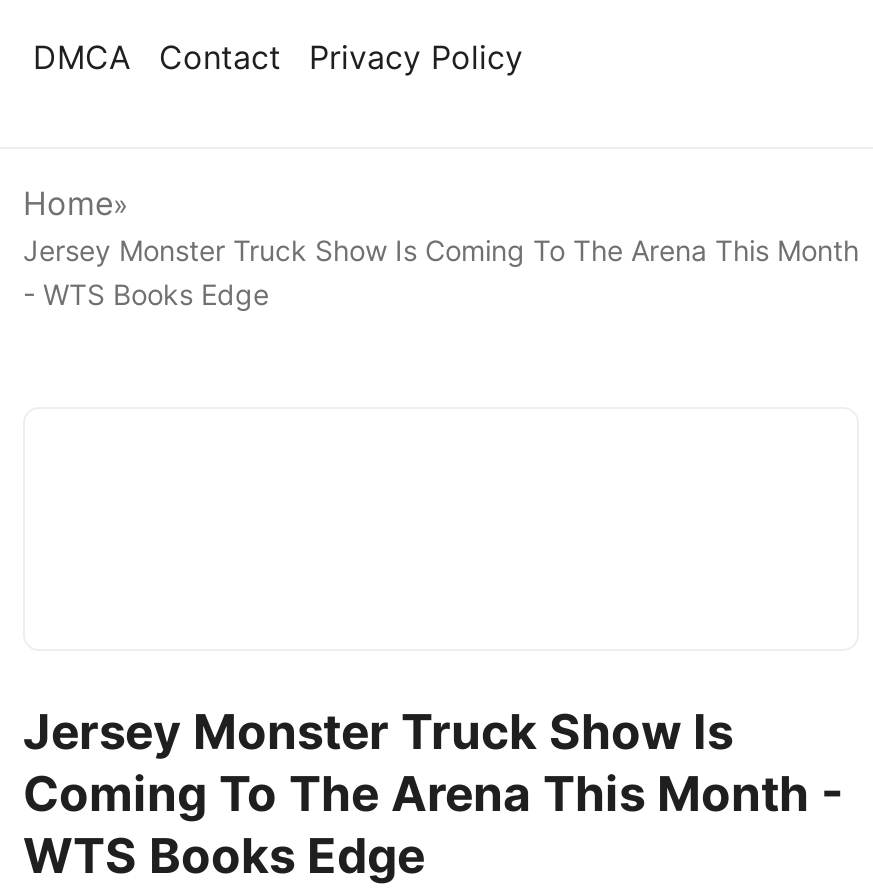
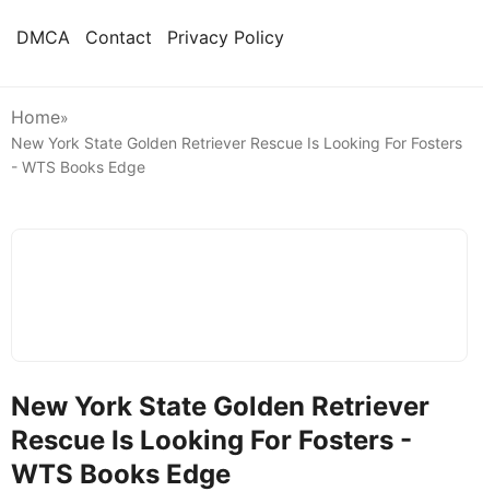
- Jersey Monster Truck Show Is Coming To The Arena This Month
+ New York State Golden Retriever Rescue Is Looking For Fosters

- Jersey Monster Truck Show Is
- Coming To The Arena This Month -
+ New York State Golden Retriever
+ Rescue Is Looking For Fosters -
